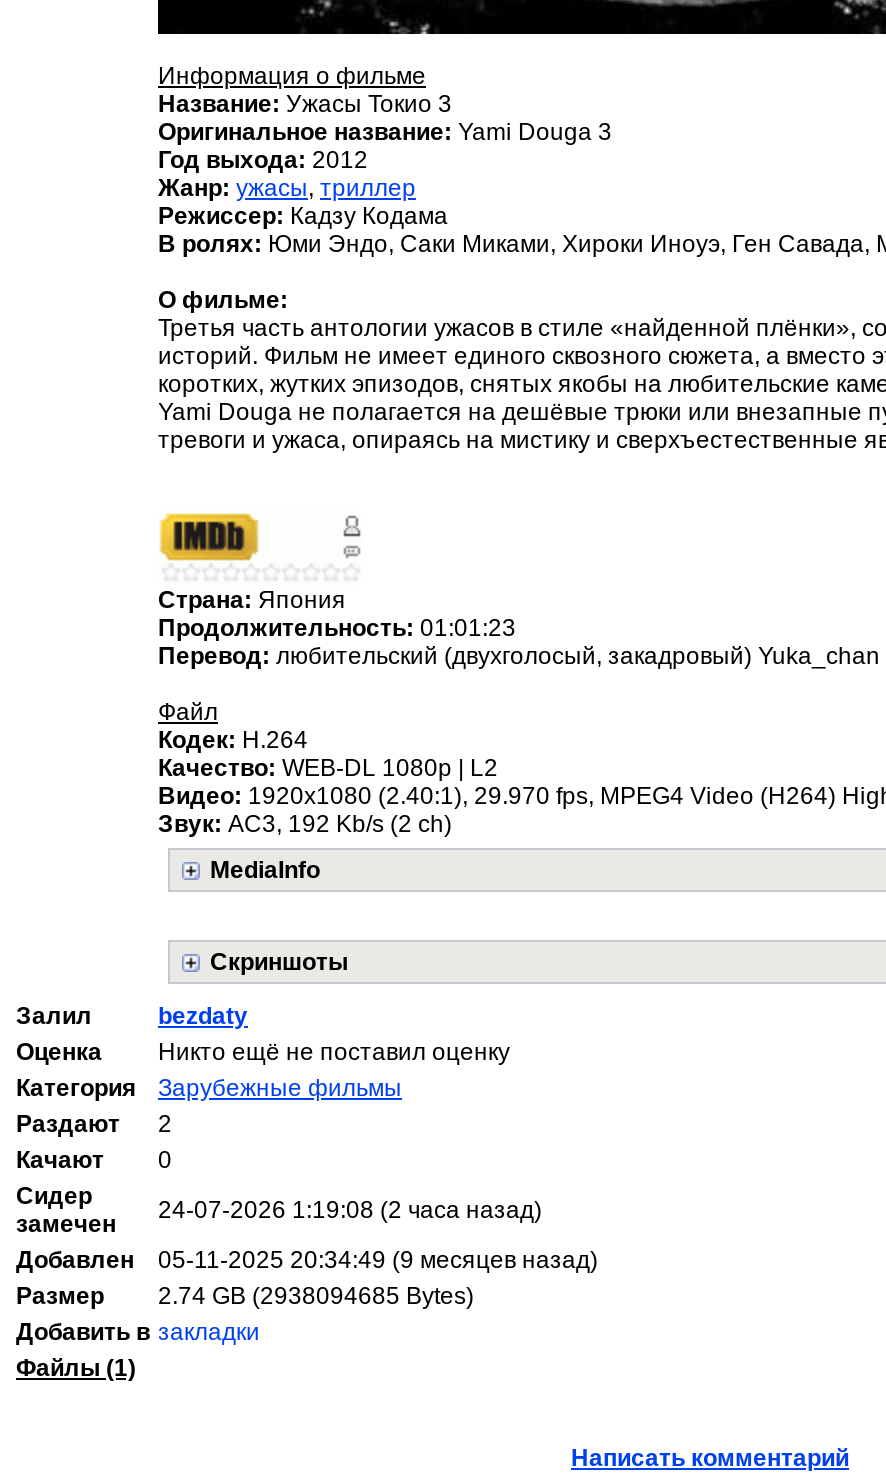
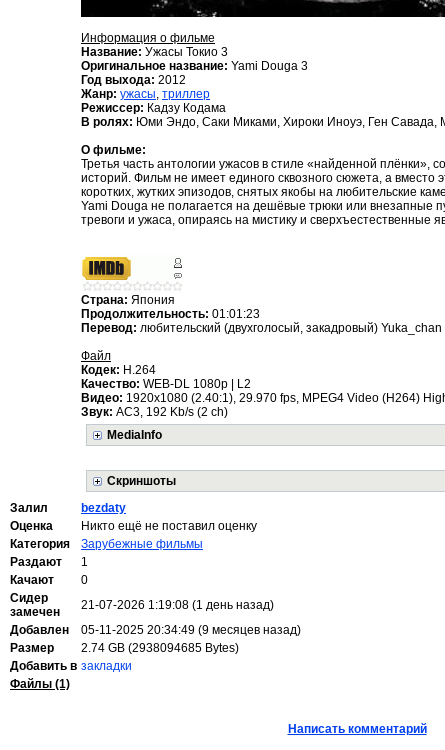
- Раздают 2
+ Раздают 1

- замечен 24-07-2026 1:19:08 (2 часа назад)
+ замечен 21-07-2026 1:19:08 (1 день назад)
